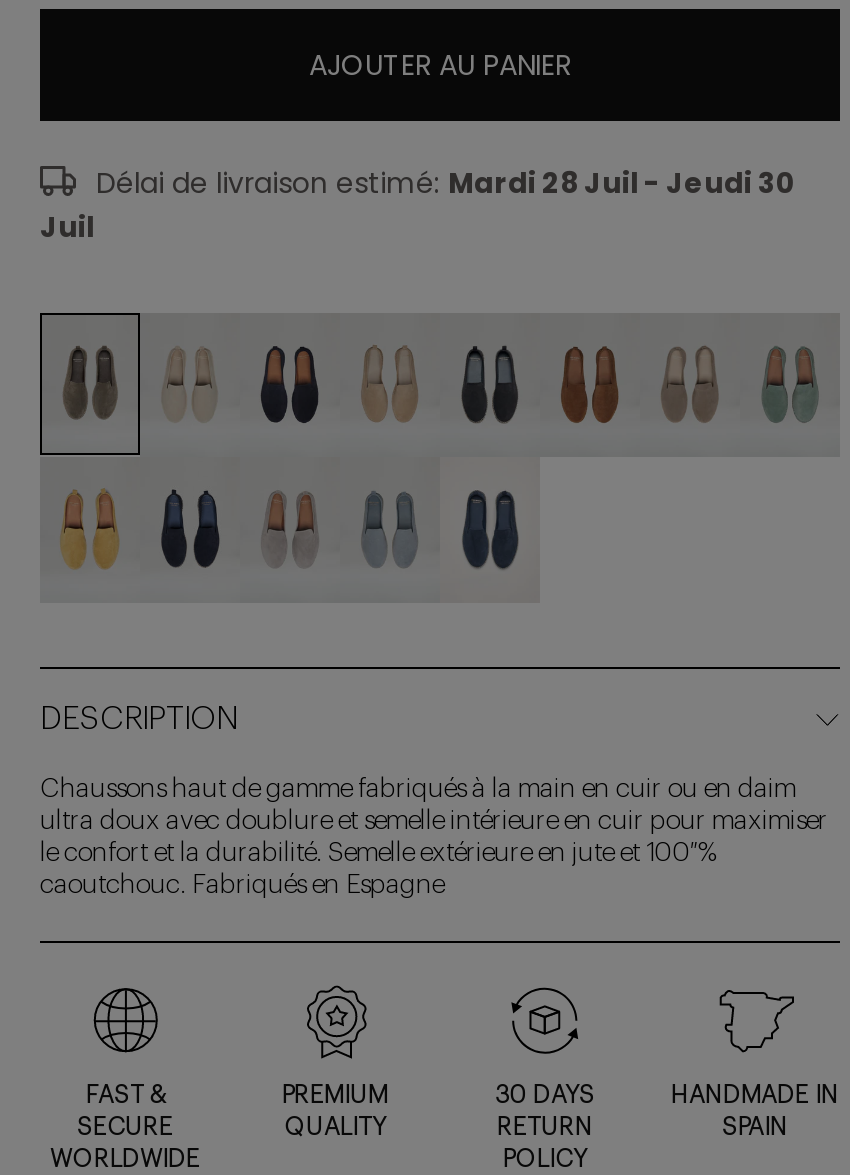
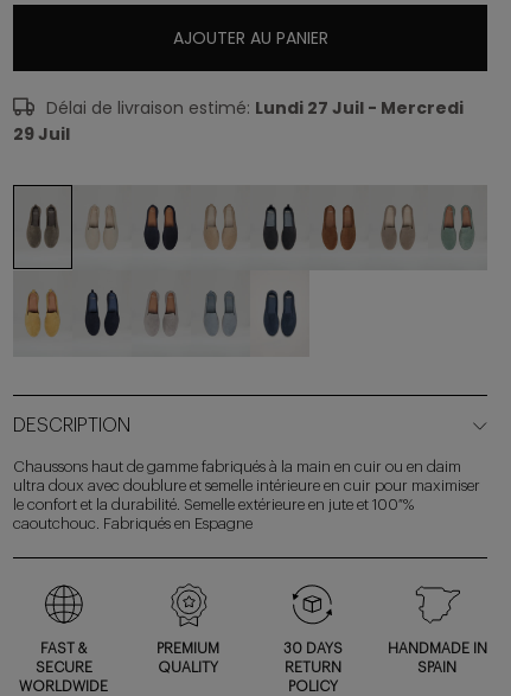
- Délai de livraison estimé: Mardi 28 Juil - Jeudi 30
- Juil
+ Délai de livraison estimé: Lundi 27 Juil - Mercredi
+ 29 Juil
